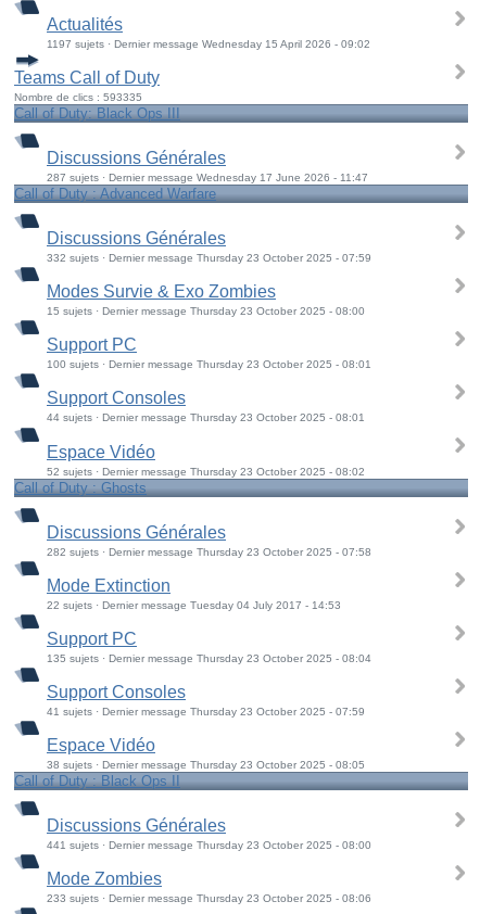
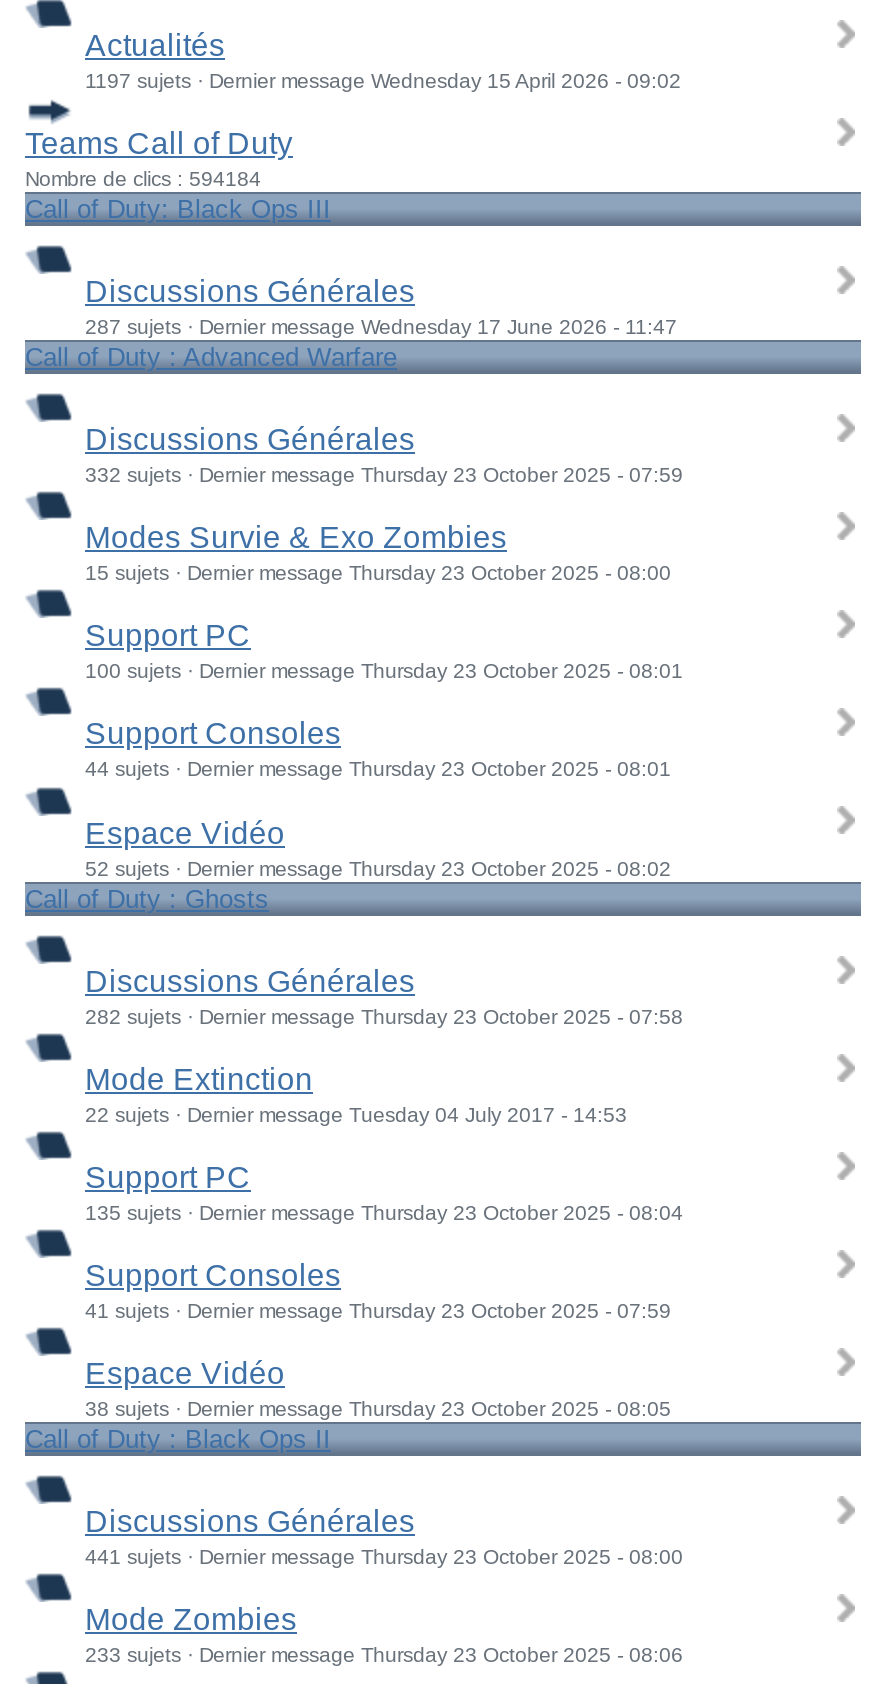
- Nombre de clics : 593335
+ Nombre de clics : 594184
